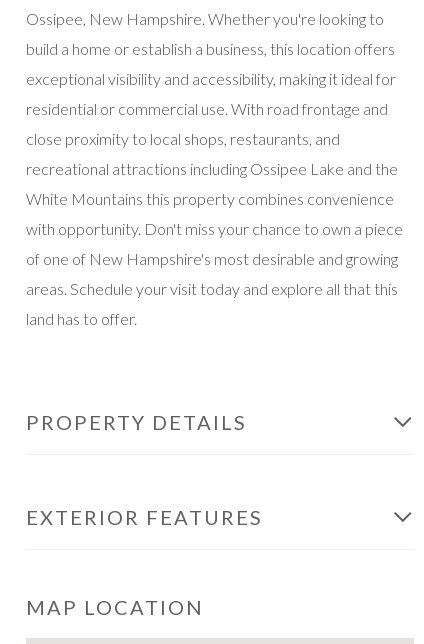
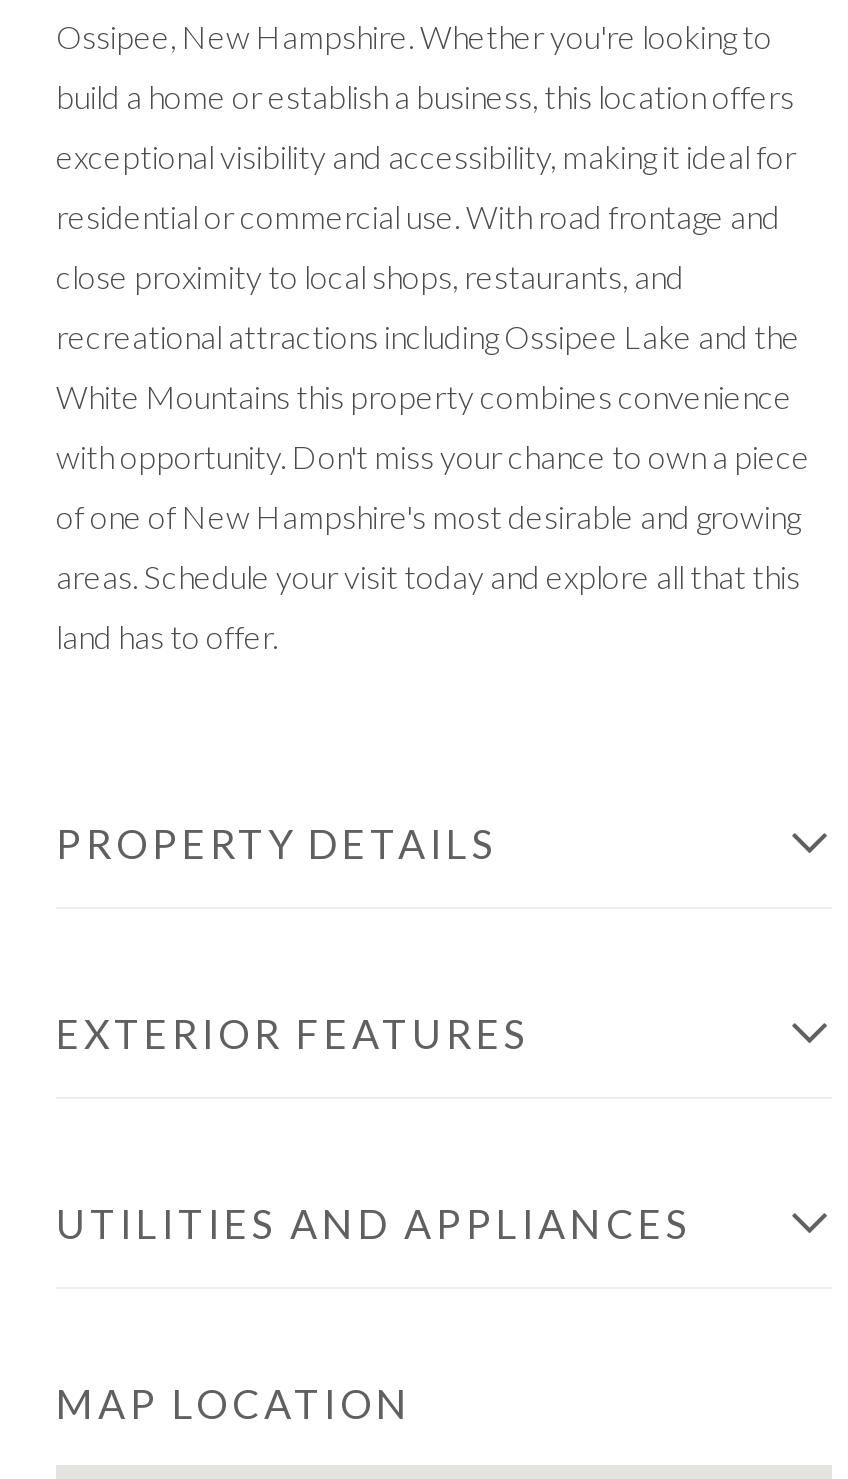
+ UTILITIES AND APPLIANCES
